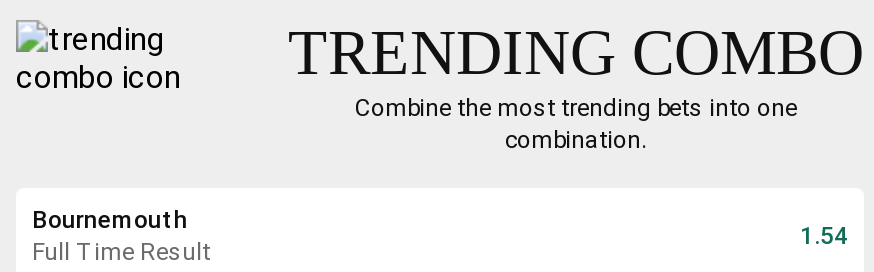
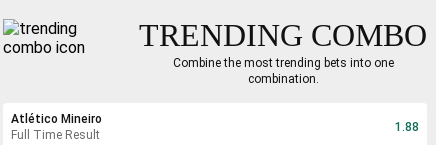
- Bournemouth
+ Atlético Mineiro

- 1.54
+ 1.88
